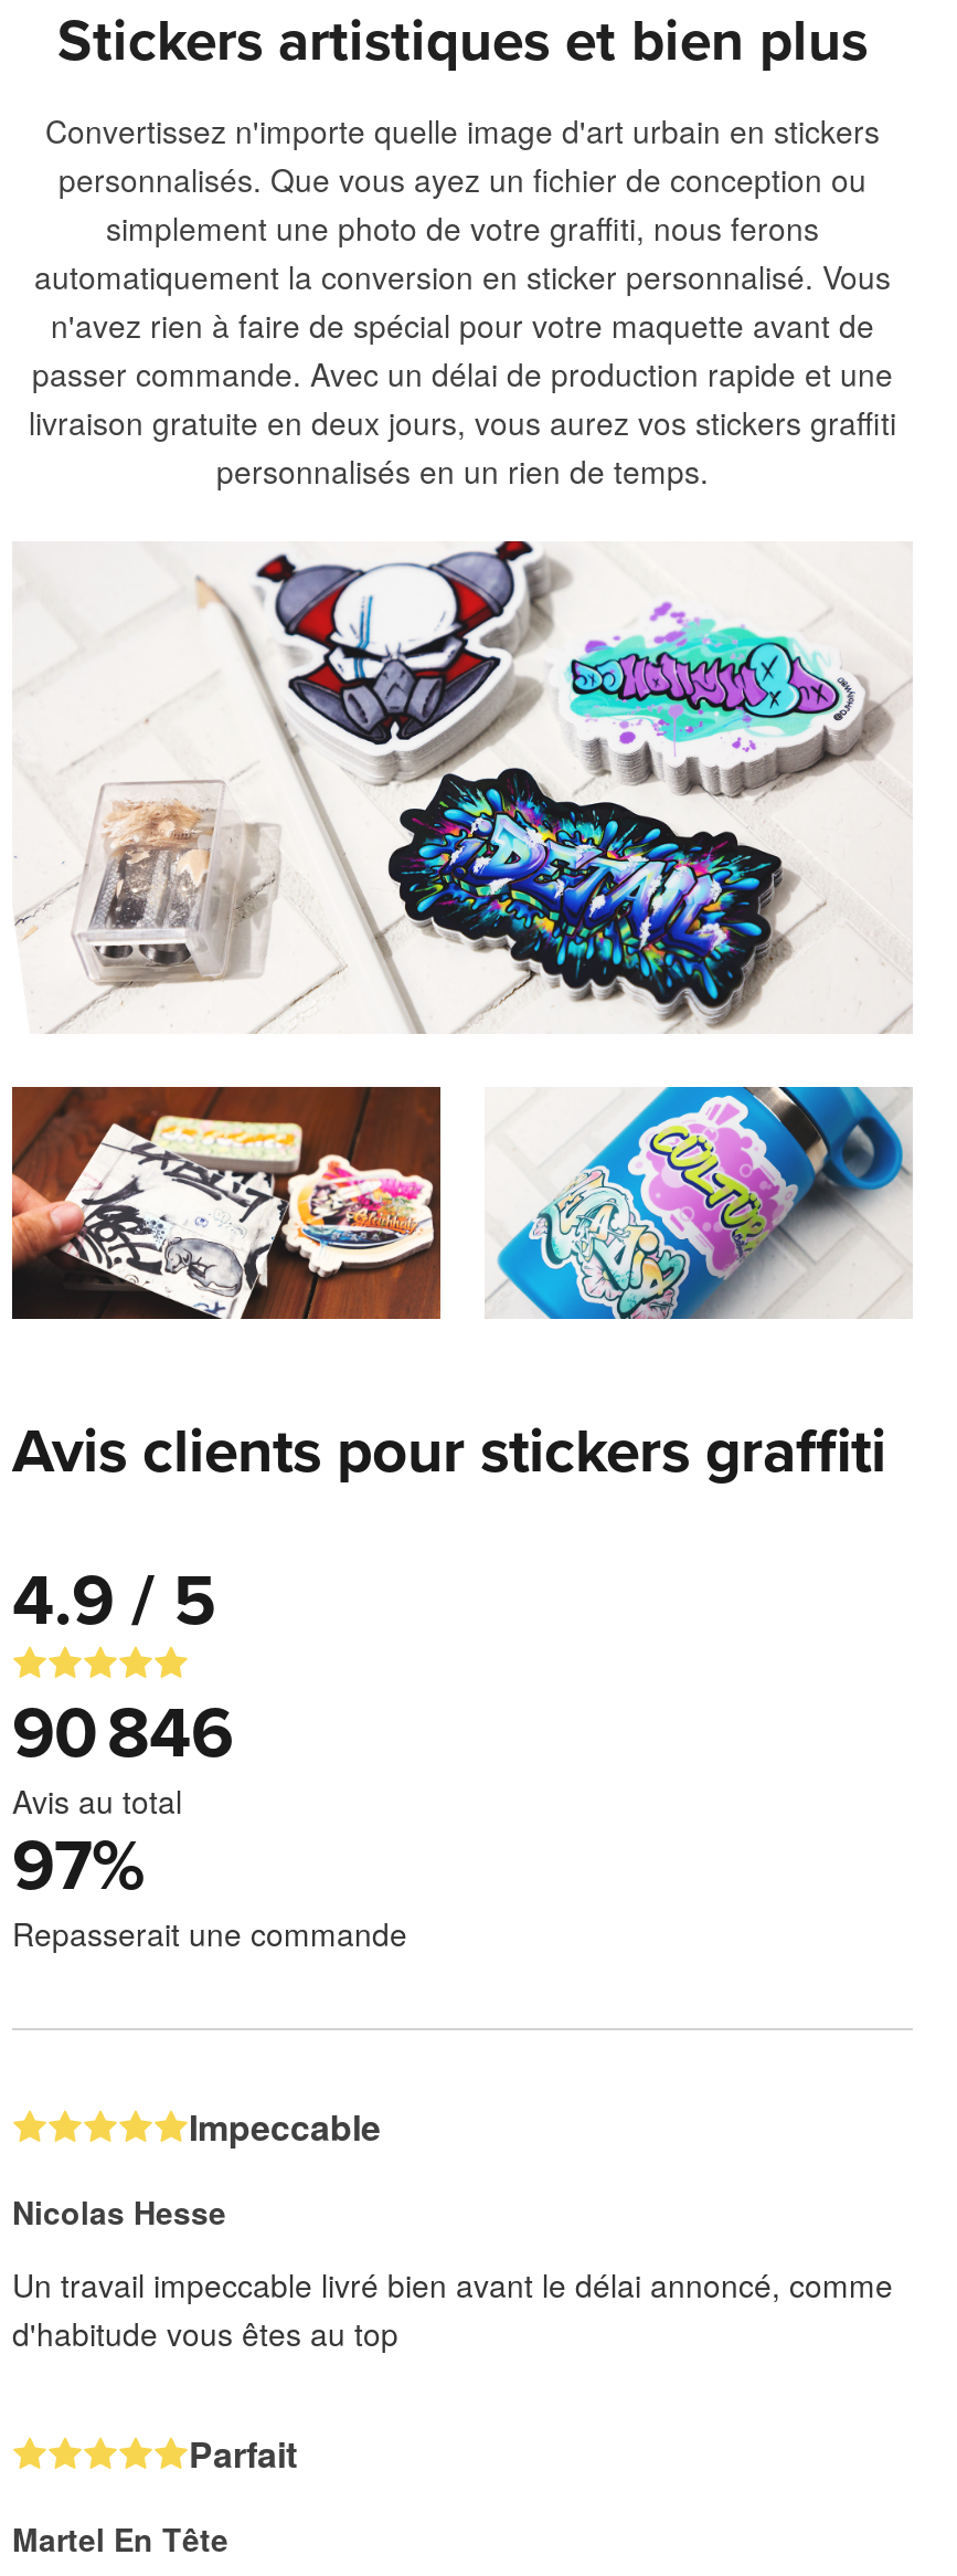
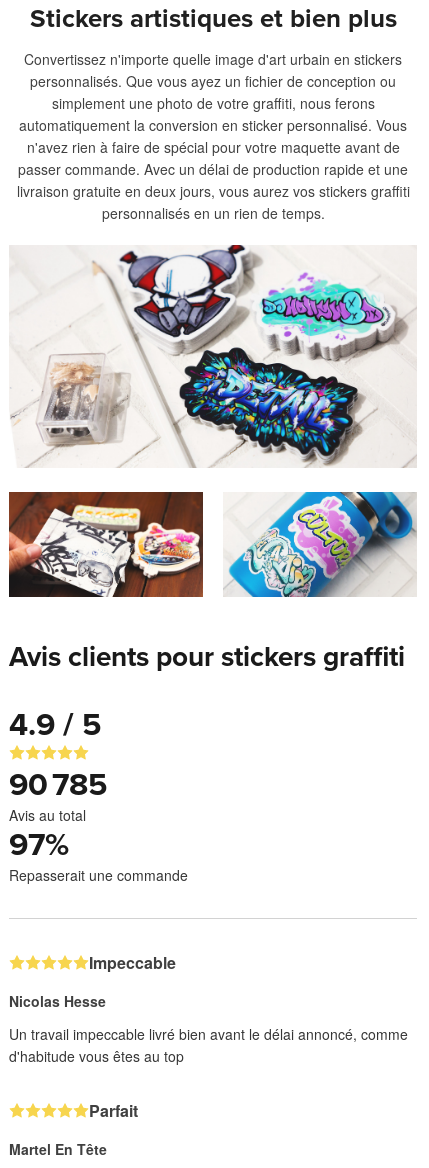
- 90 846
+ 90 785
